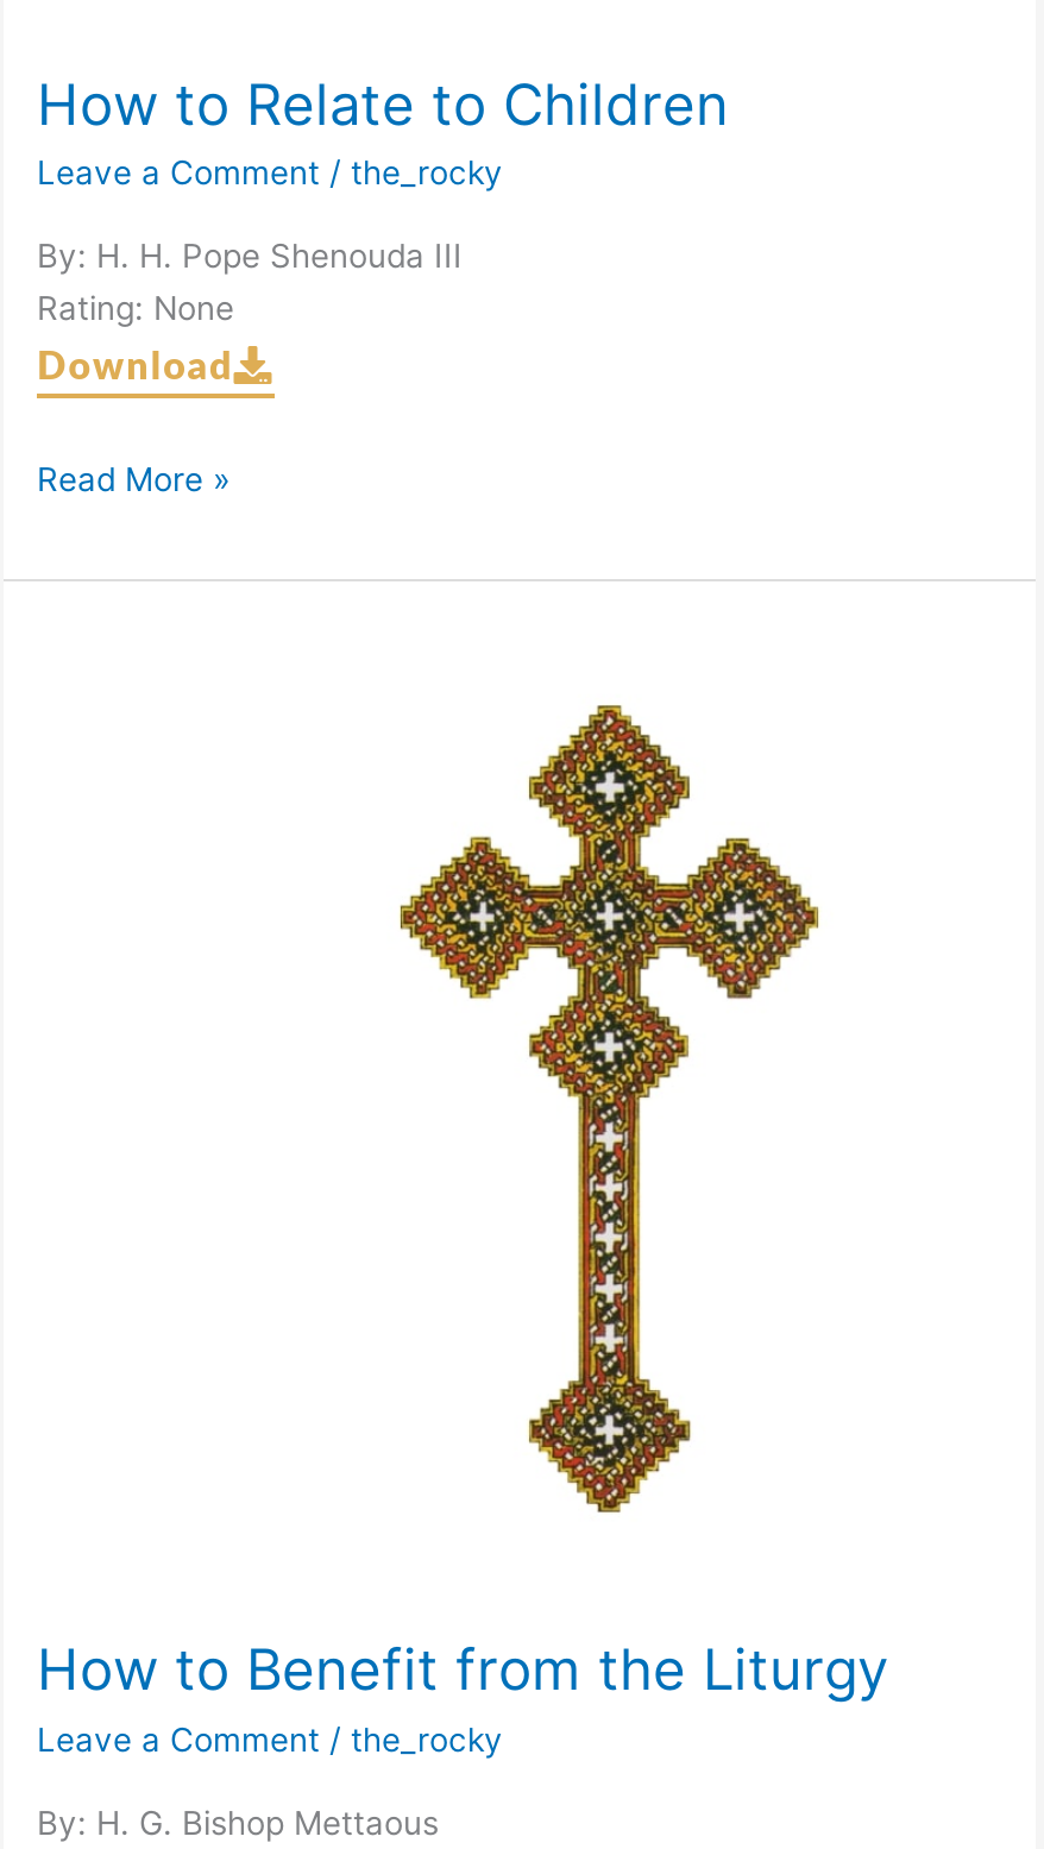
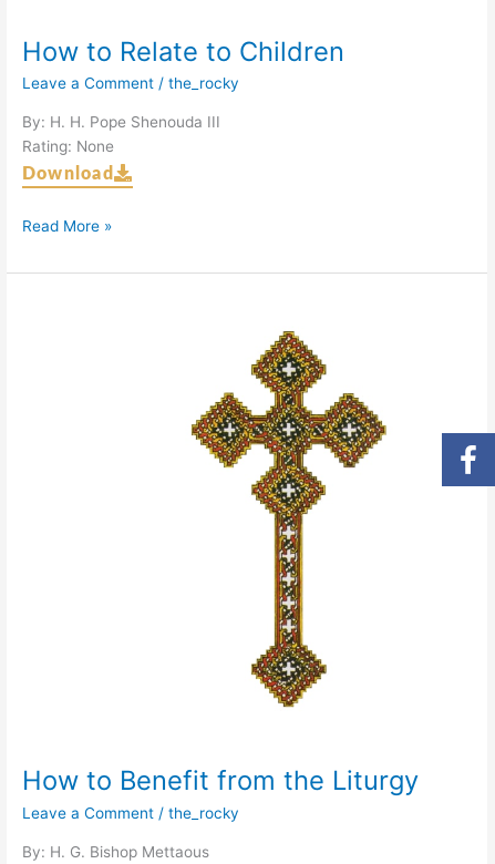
+ [image]
